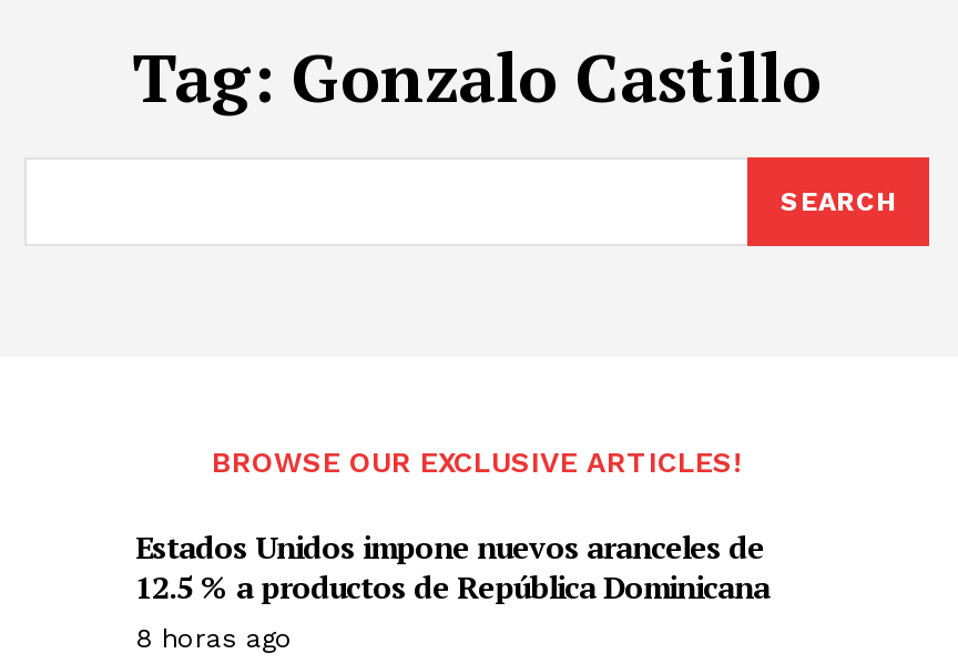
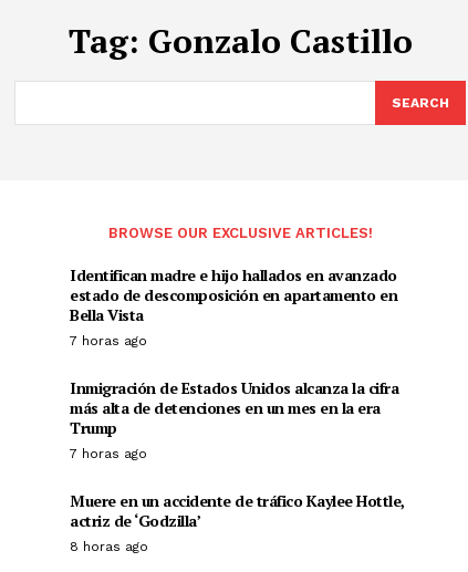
- Estados Unidos impone nuevos aranceles de
- 12.5 % a productos de República Dominicana
+ Identifican madre e hijo hallados en avanzado
+ estado de descomposición en apartamento en
+ Bella Vista
+ 7 horas ago
+ Inmigración de Estados Unidos alcanza la cifra
+ más alta de detenciones en un mes en la era
+ Trump
+ 7 horas ago
+ Muere en un accidente de tráfico Kaylee Hottle,
+ actriz de ‘Godzilla’
